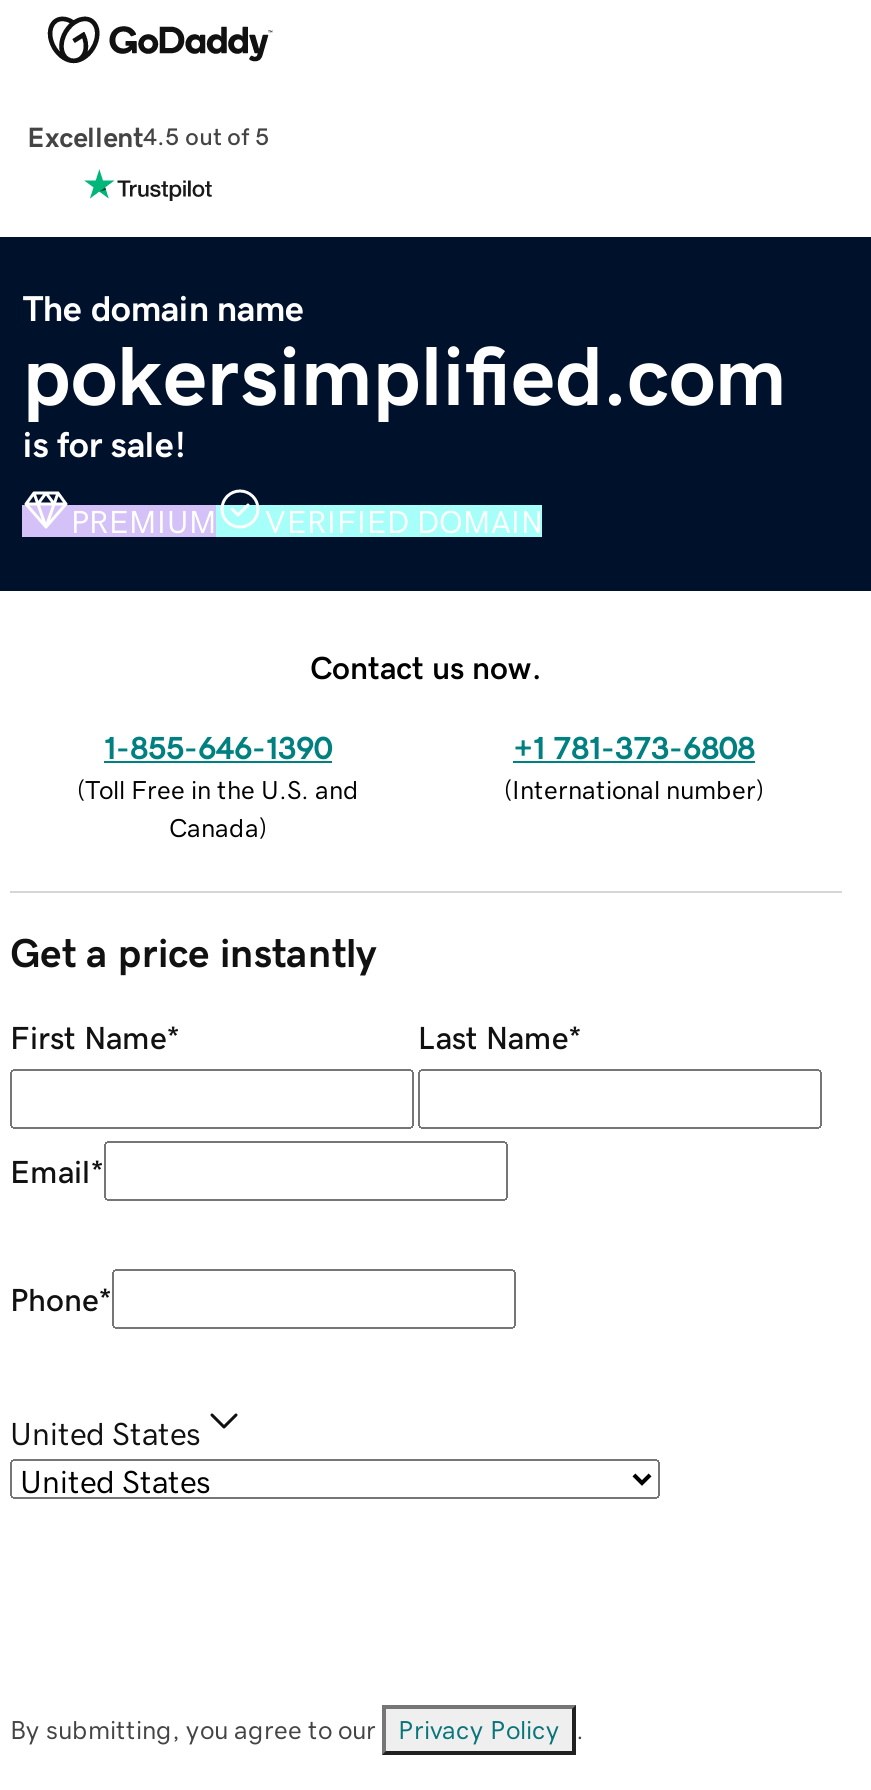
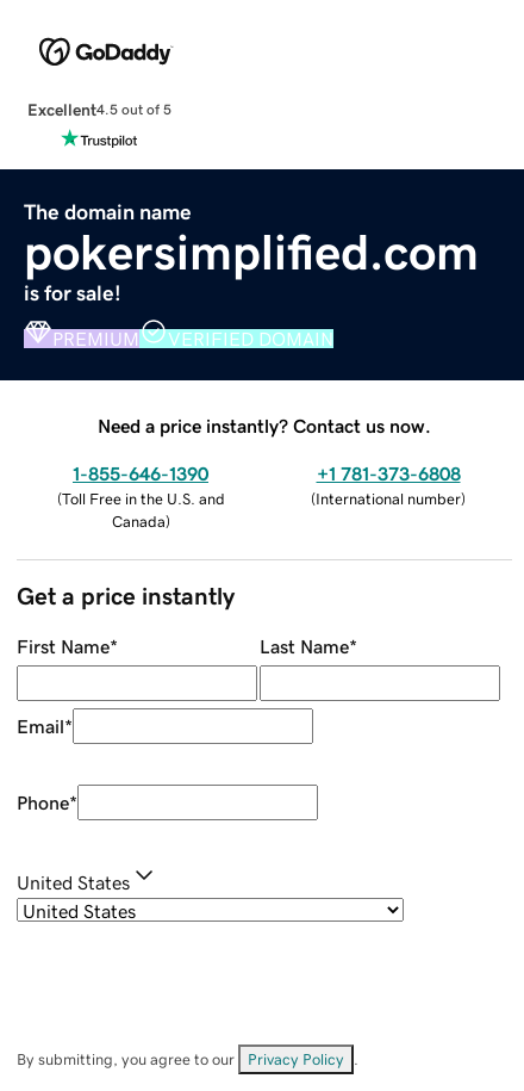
- Contact us now.
+ Need a price instantly? Contact us now.
